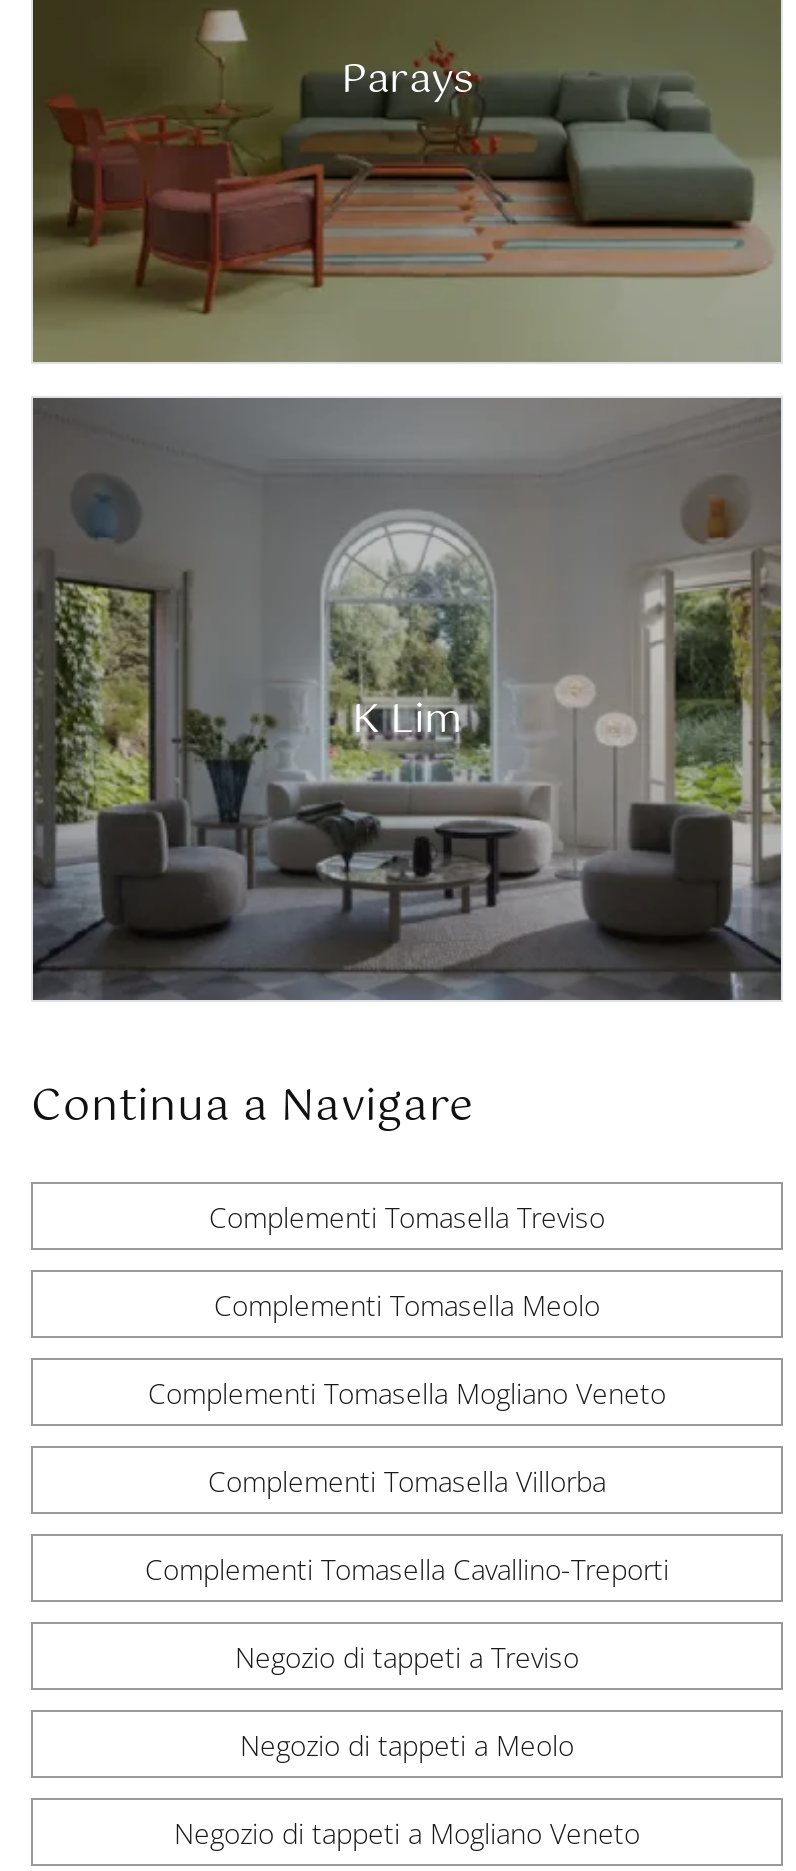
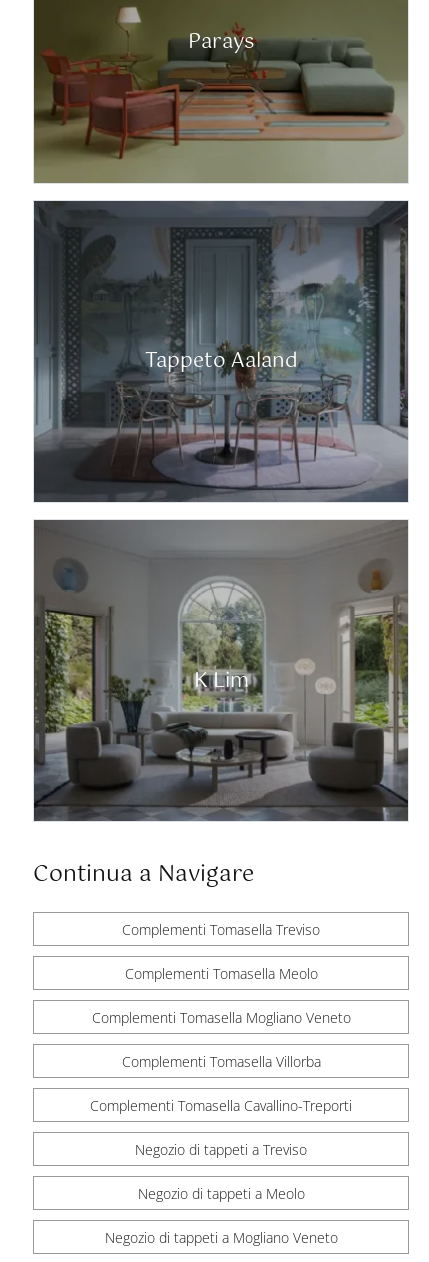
+ [image]
+ Tappeto Aaland
